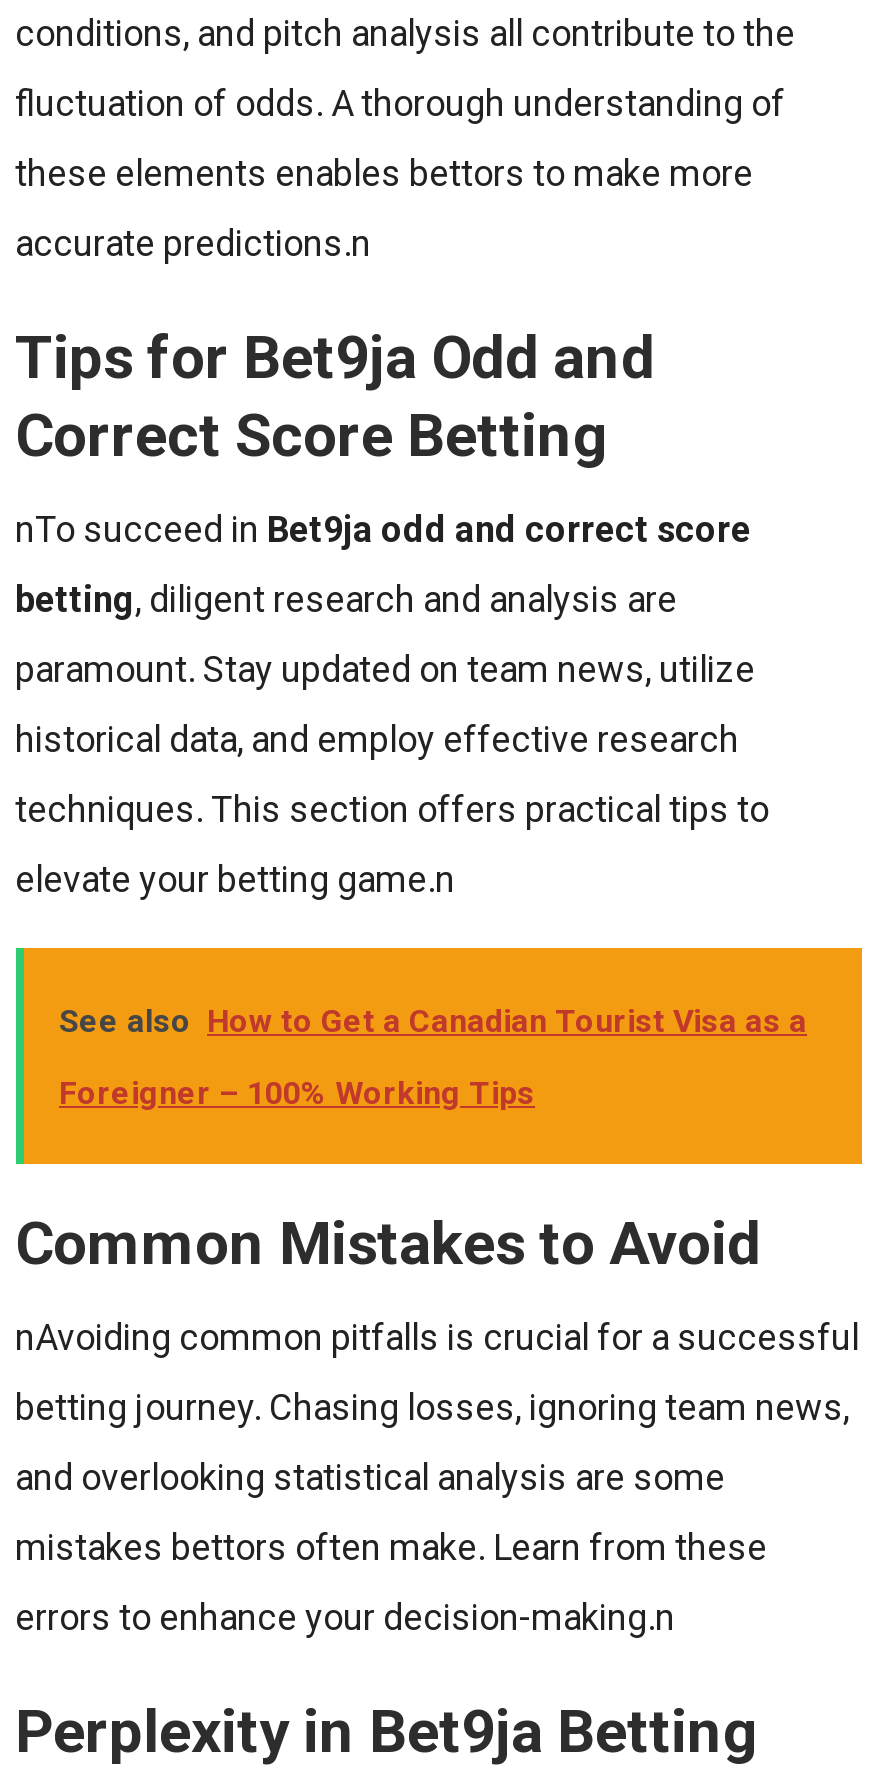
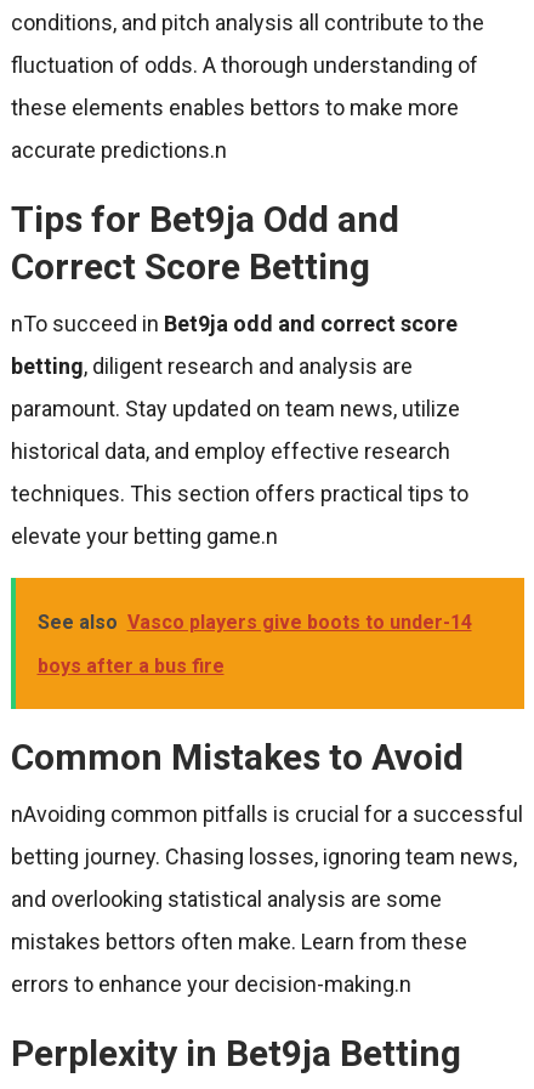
- See also How to Get a Canadian Tourist Visa as a
+ See also Vasco players give boots to under-14

- Foreigner – 100% Working Tips
+ boys after a bus fire
